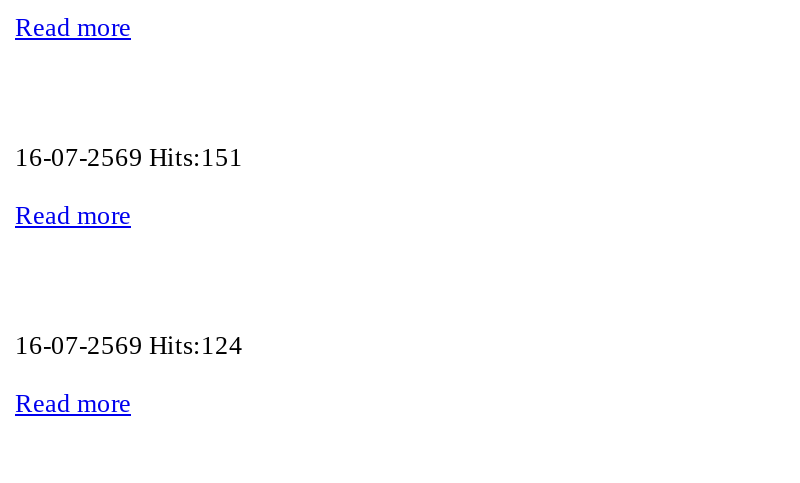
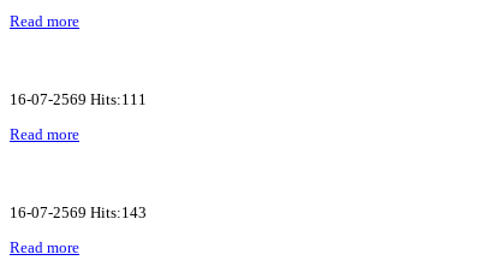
- 16-07-2569 Hits:151
+ 16-07-2569 Hits:111

- 16-07-2569 Hits:124
+ 16-07-2569 Hits:143
